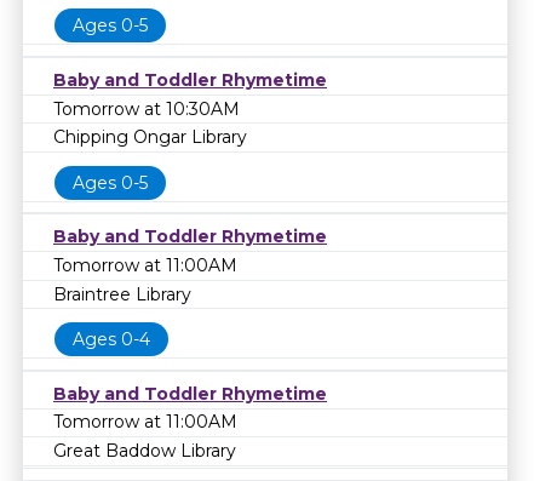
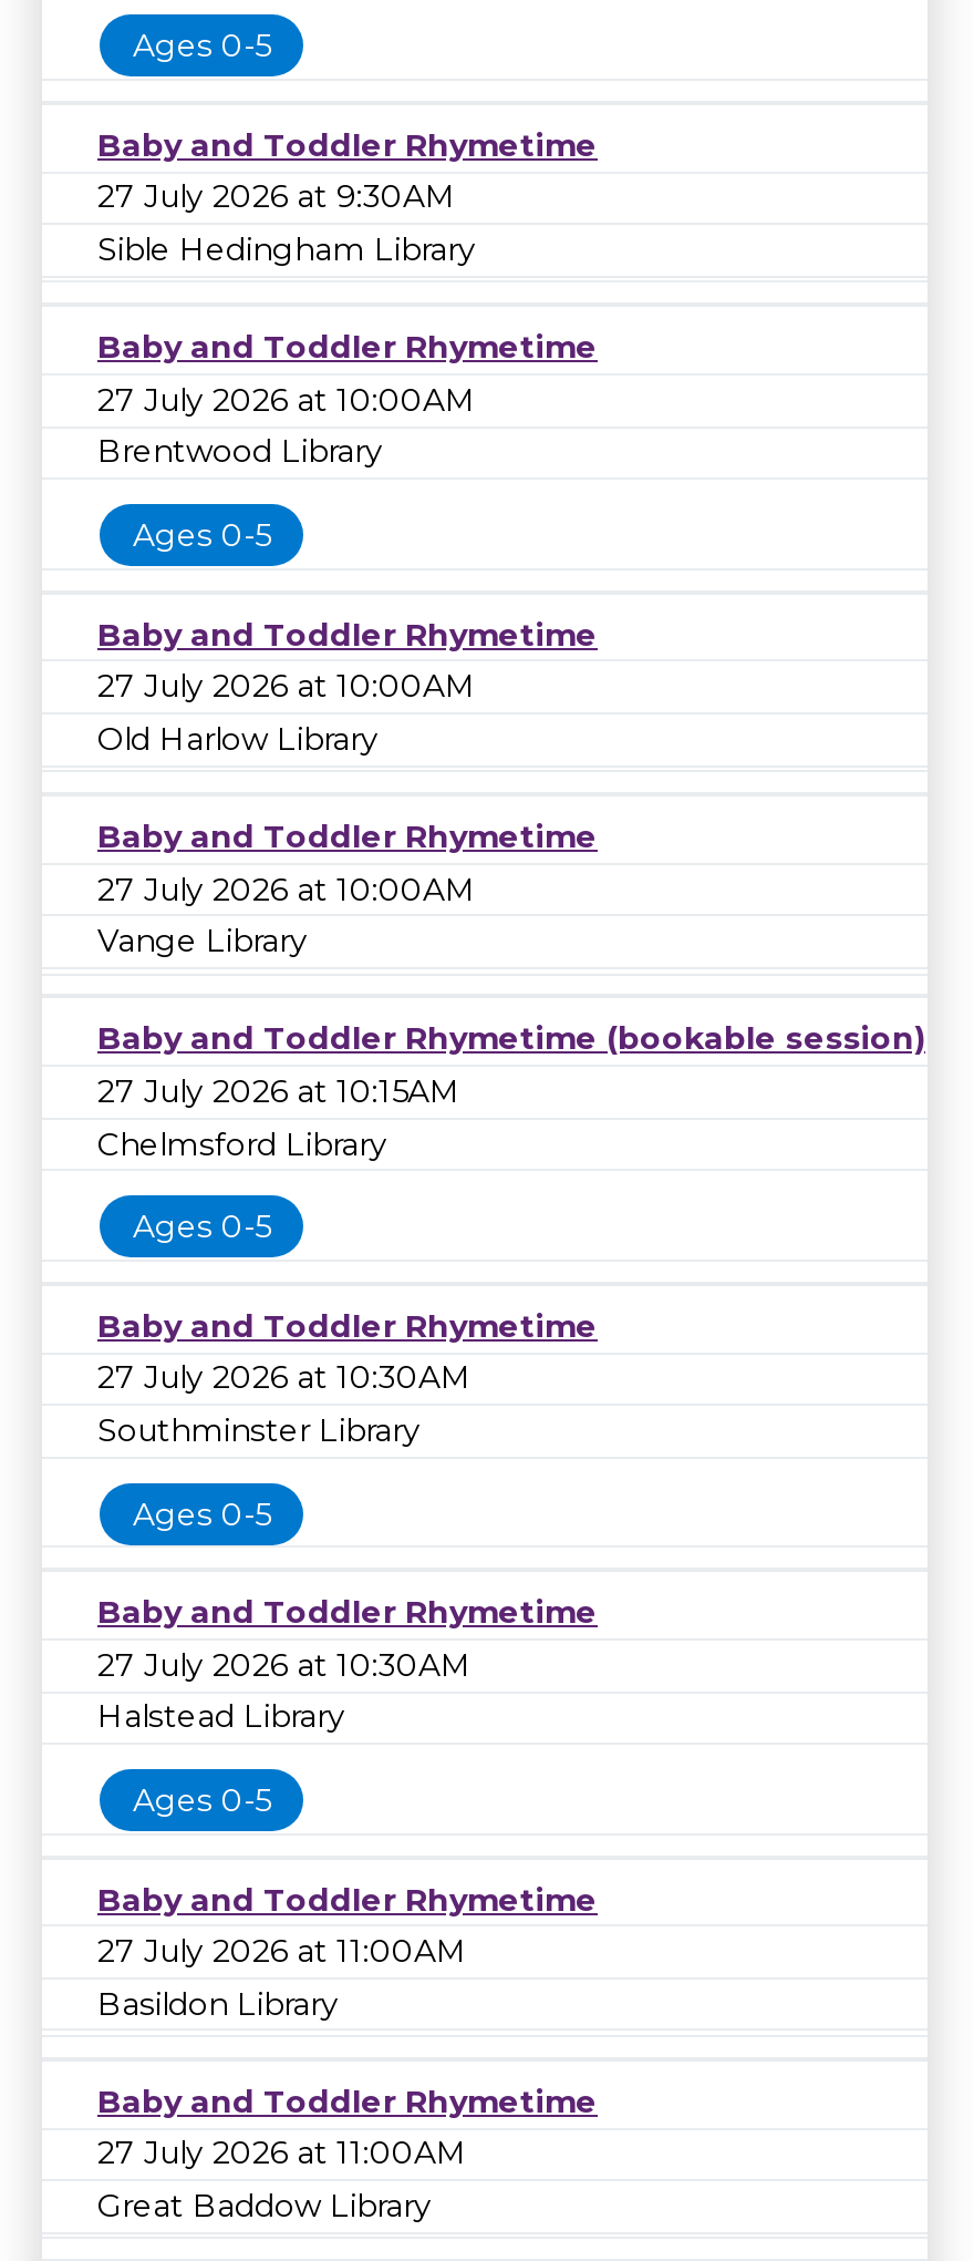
- Tomorrow at 10:30AM
- Chipping Ongar Library
+ 27 July 2026 at 9:30AM
+ Sible Hedingham Library
+ Baby and Toddler Rhymetime
+ 27 July 2026 at 10:00AM
+ Brentwood Library

- Tomorrow at 11:00AM
- Braintree Library
- Ages 0-4
+ 27 July 2026 at 10:00AM
+ Old Harlow Library

- Tomorrow at 11:00AM
+ 27 July 2026 at 10:00AM
+ Vange Library
+ Baby and Toddler Rhymetime (bookable session)
+ 27 July 2026 at 10:15AM
+ Chelmsford Library
+ Ages 0-5
+ Baby and Toddler Rhymetime
+ 27 July 2026 at 10:30AM
+ Southminster Library
+ Ages 0-5
+ Baby and Toddler Rhymetime
+ 27 July 2026 at 10:30AM
+ Halstead Library
+ Ages 0-5
+ Baby and Toddler Rhymetime
+ 27 July 2026 at 11:00AM
+ Basildon Library
+ Baby and Toddler Rhymetime
+ 27 July 2026 at 11:00AM
